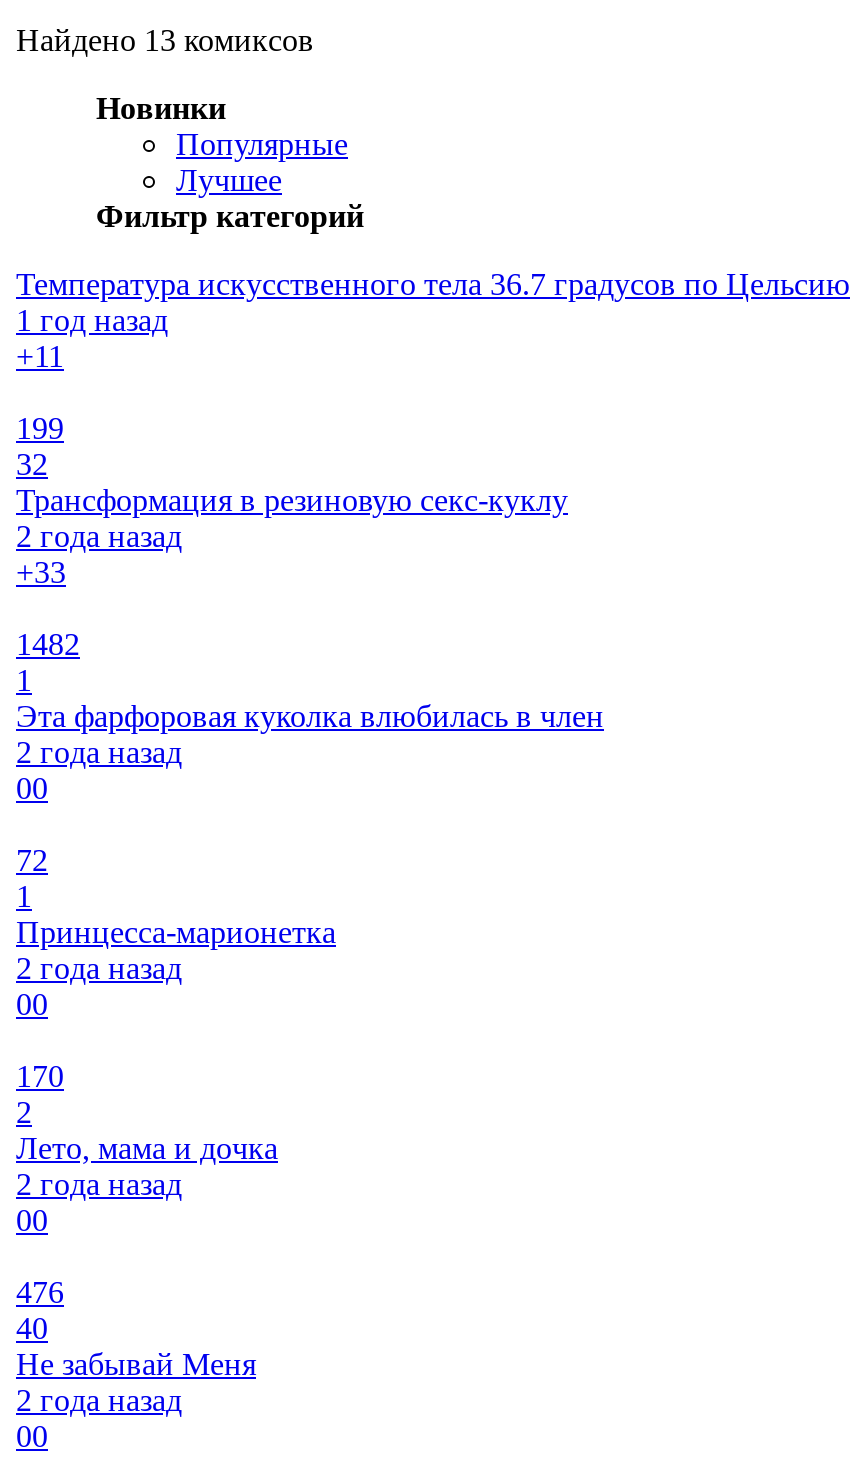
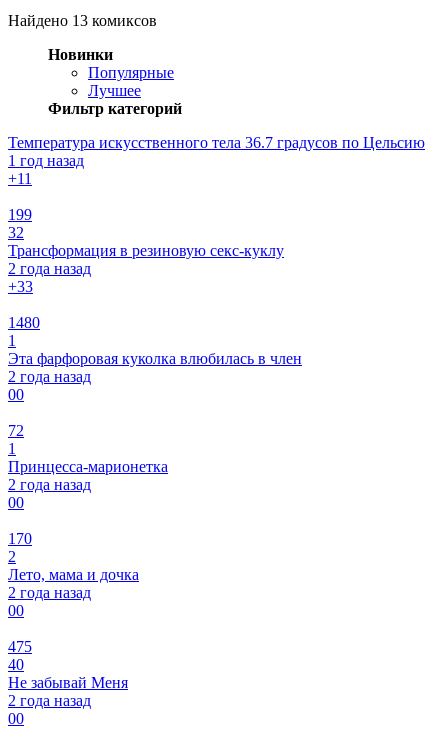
- 1482
+ 1480

- 476
+ 475
